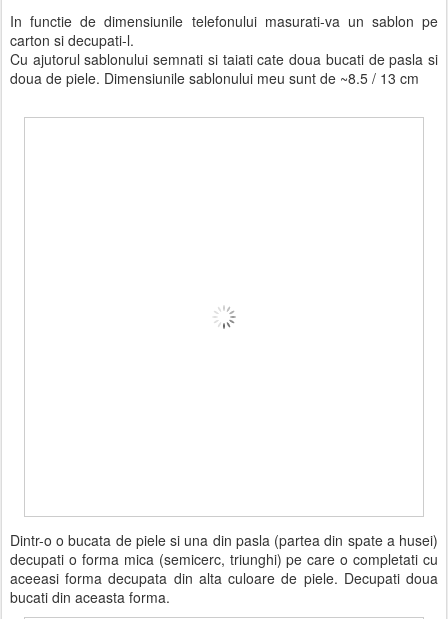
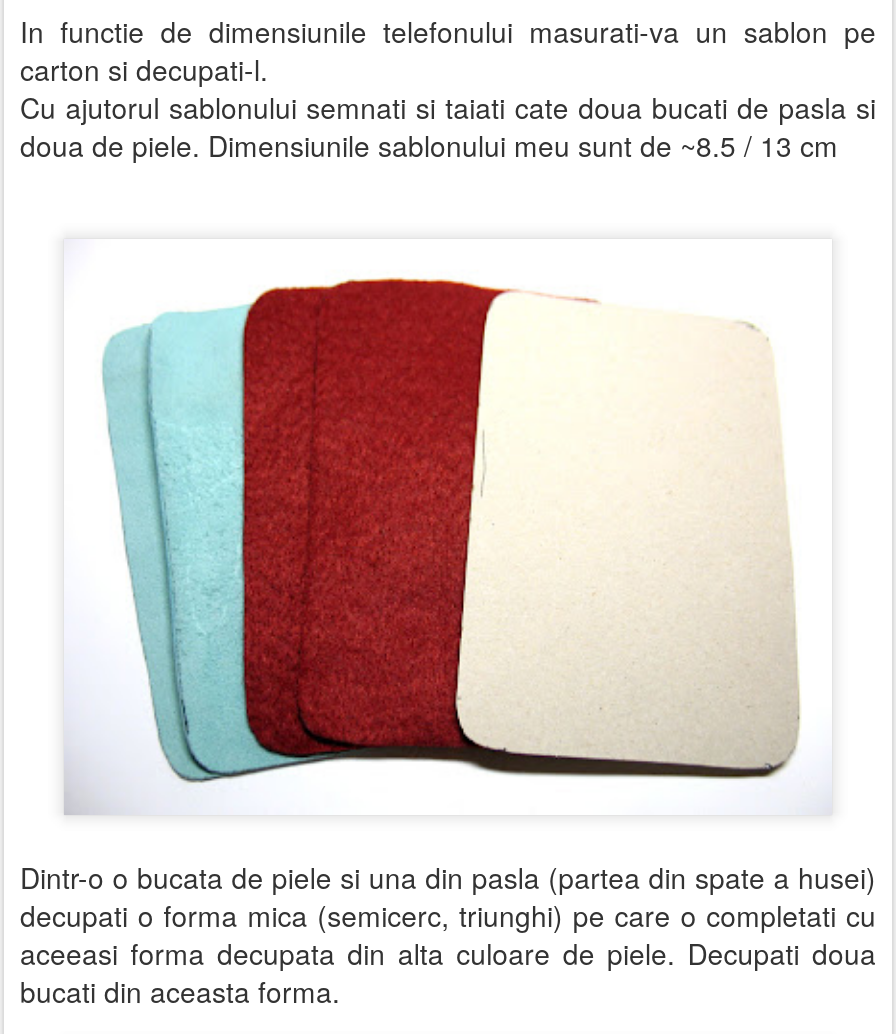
+ [image]
